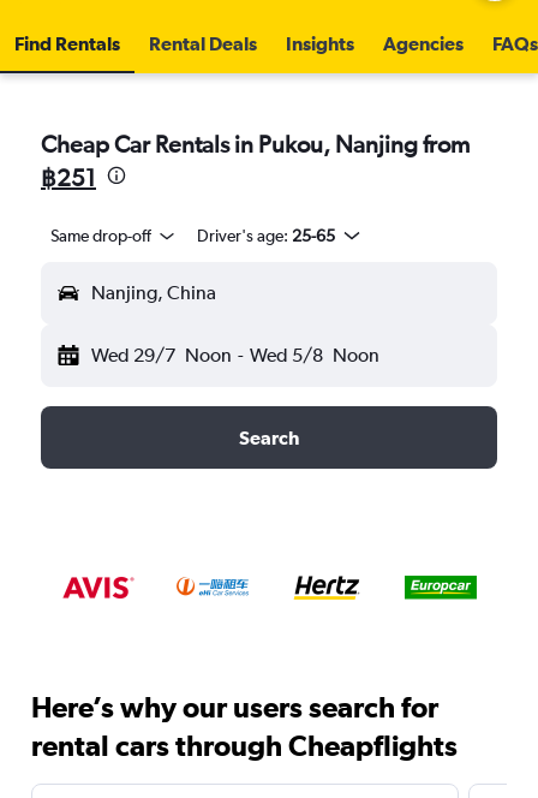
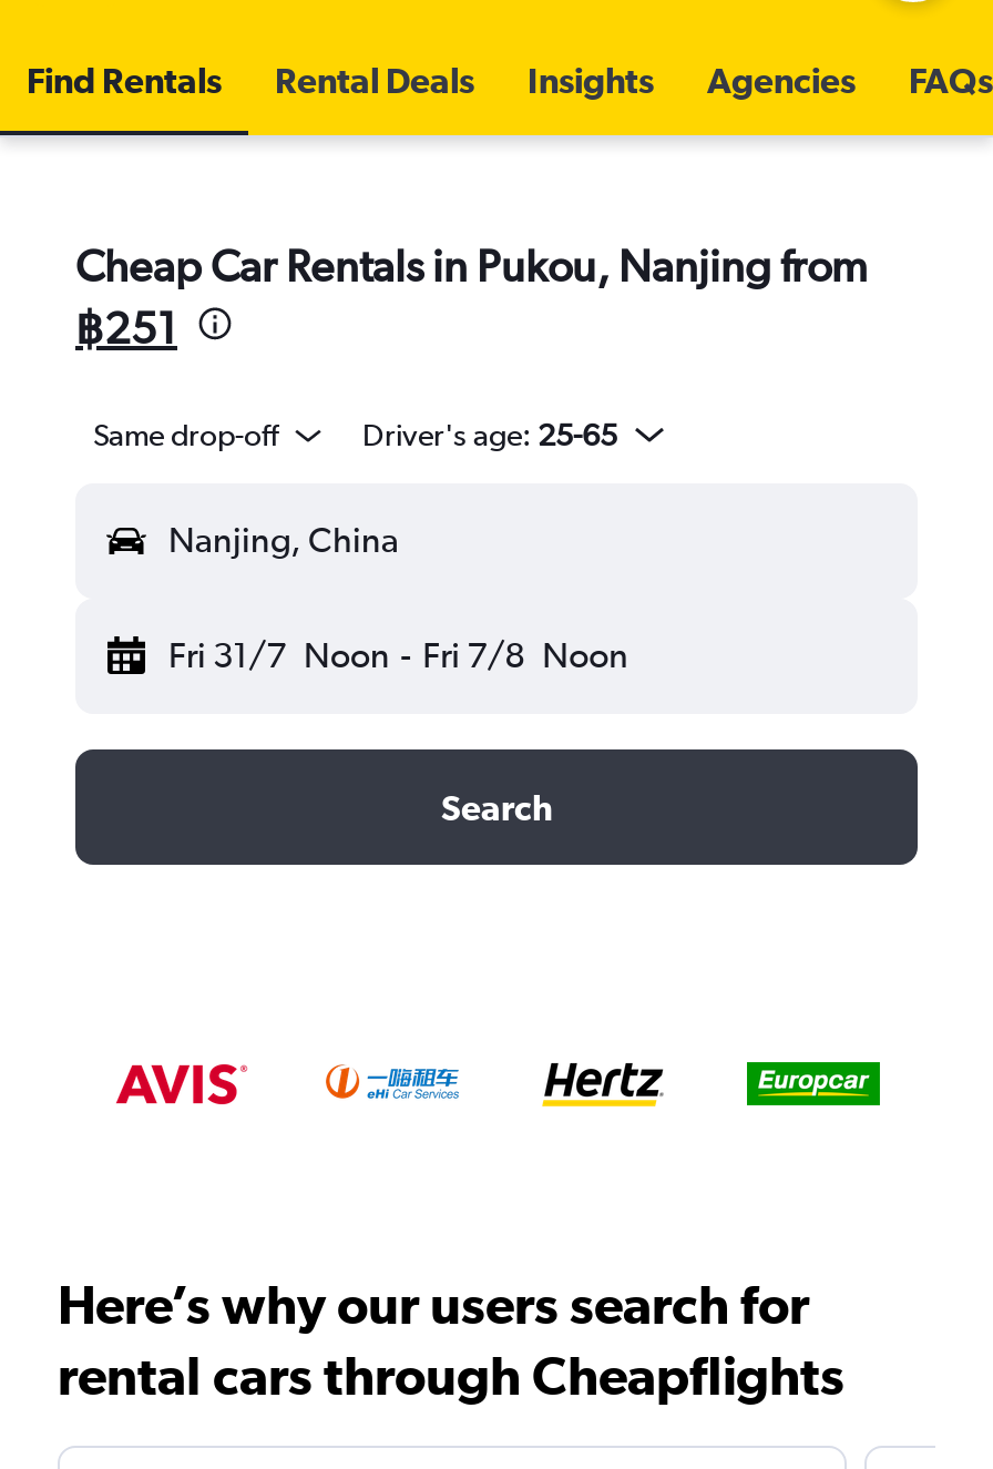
- Wed 29/7 Noon - Wed 5/8 Noon
+ Fri 31/7 Noon - Fri 7/8 Noon
